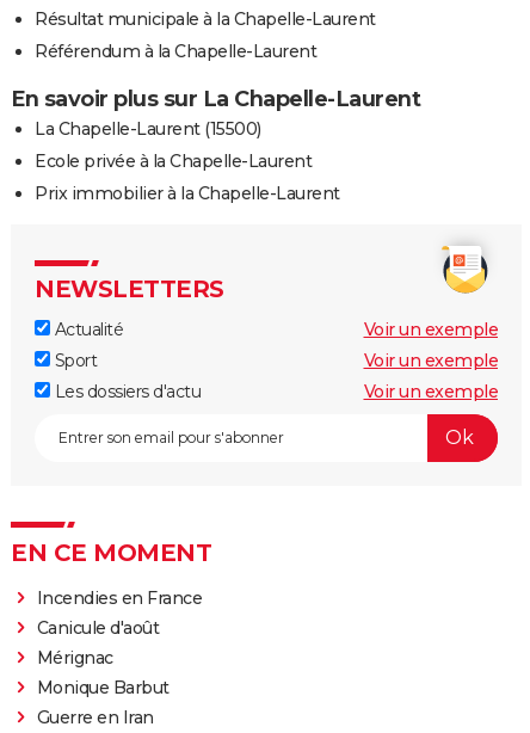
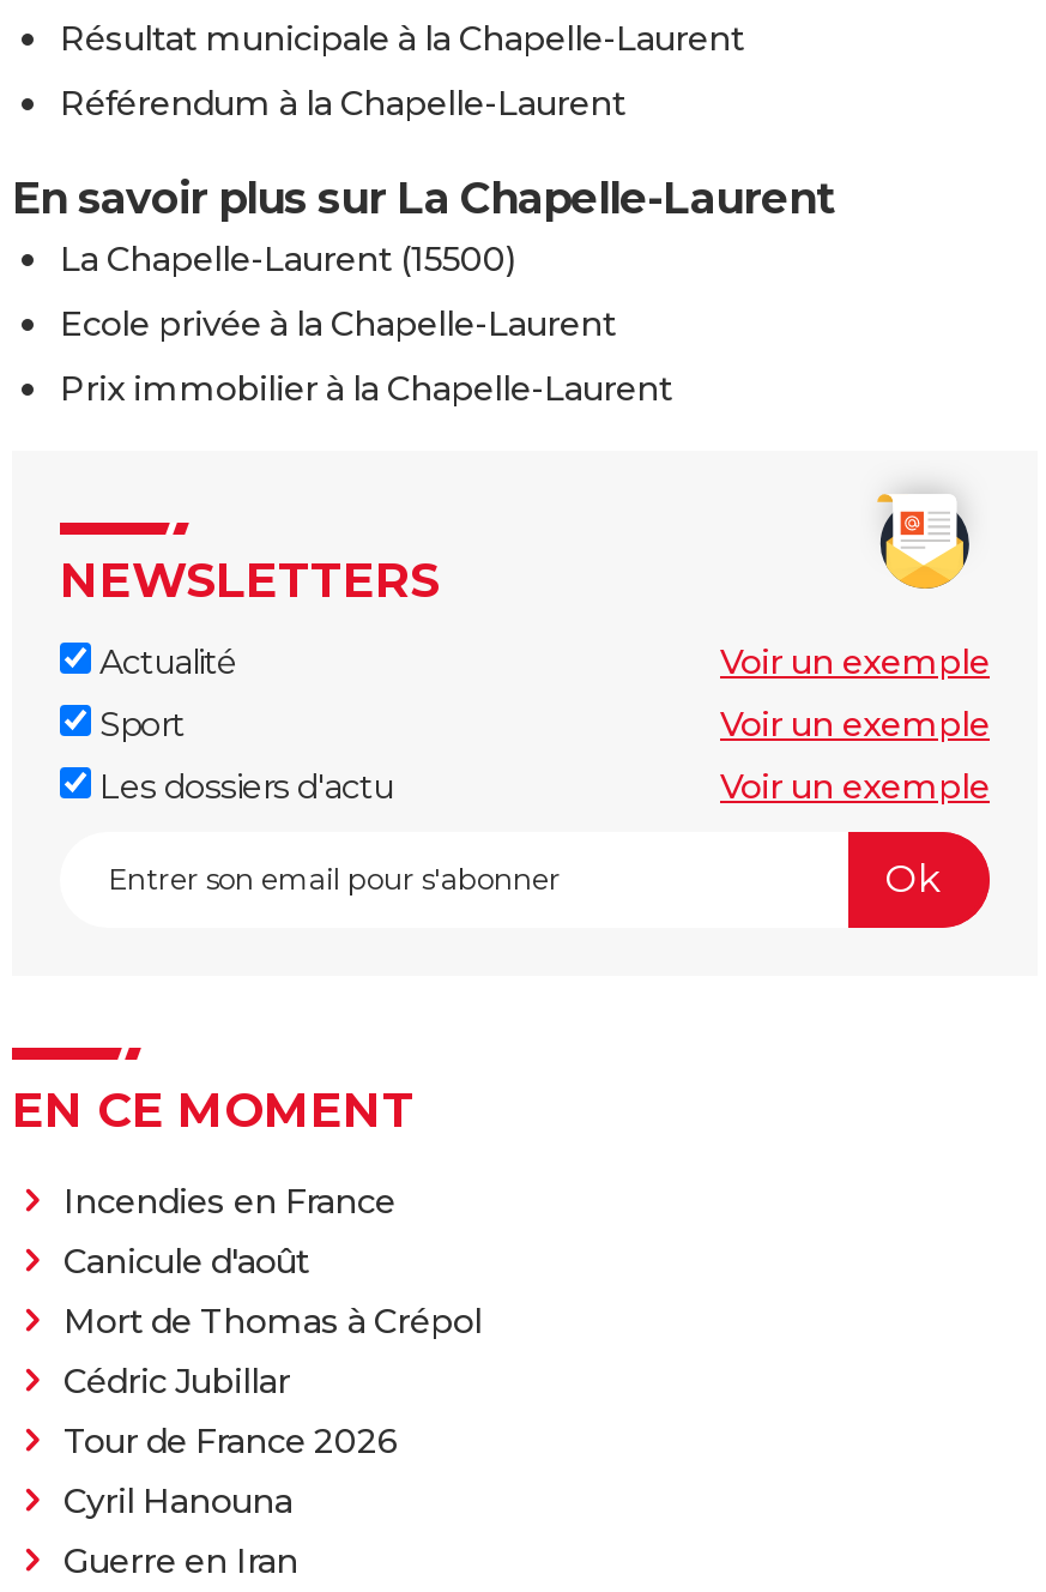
- Mérignac
- Monique Barbut
+ Mort de Thomas à Crépol
+ Cédric Jubillar
+ Tour de France 2026
+ Cyril Hanouna
